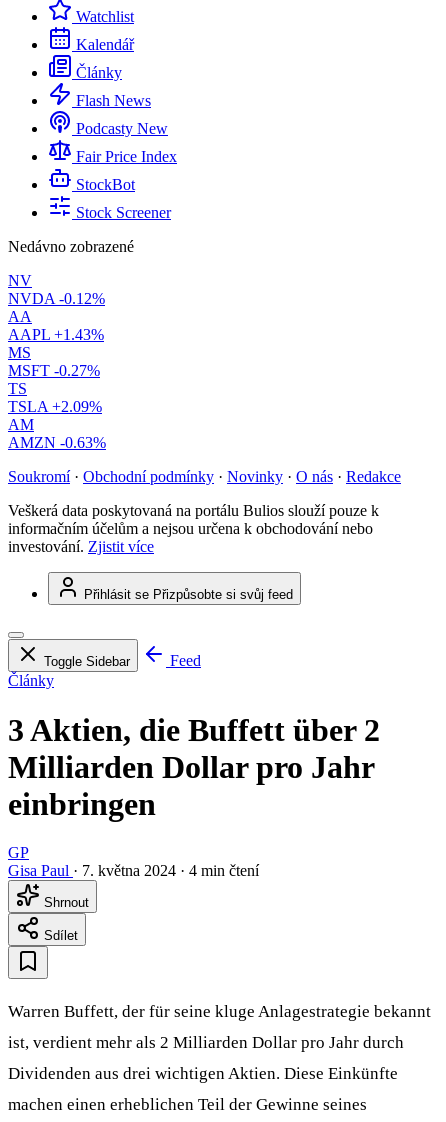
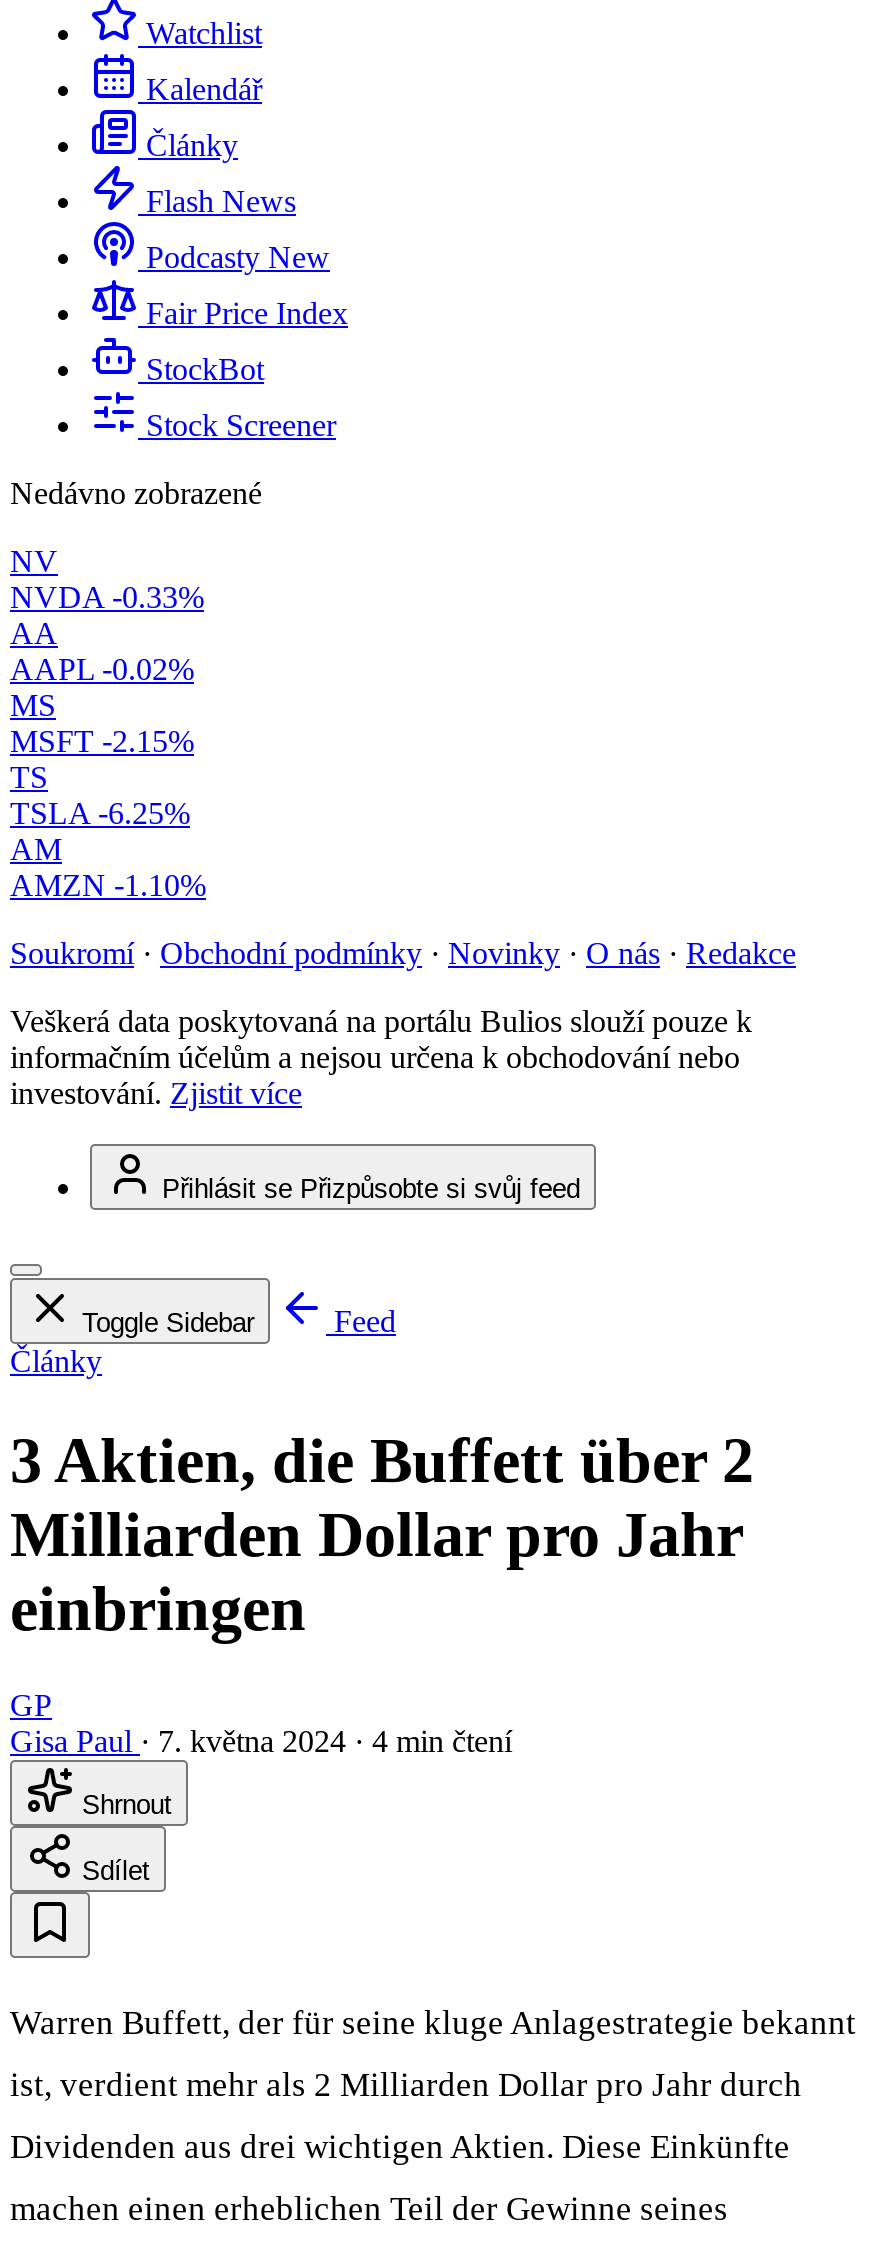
- NVDA -0.12%
+ NVDA -0.33%

- AAPL +1.43%
+ AAPL -0.02%

- MSFT -0.27%
+ MSFT -2.15%

- TSLA +2.09%
+ TSLA -6.25%

- AMZN -0.63%
+ AMZN -1.10%
